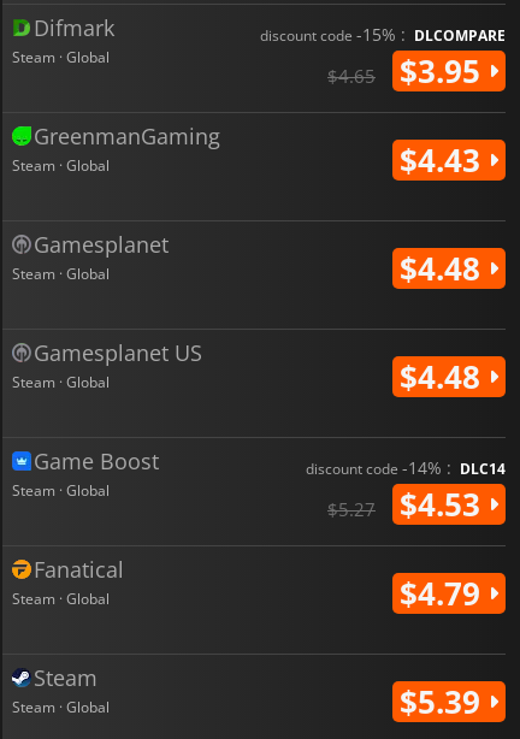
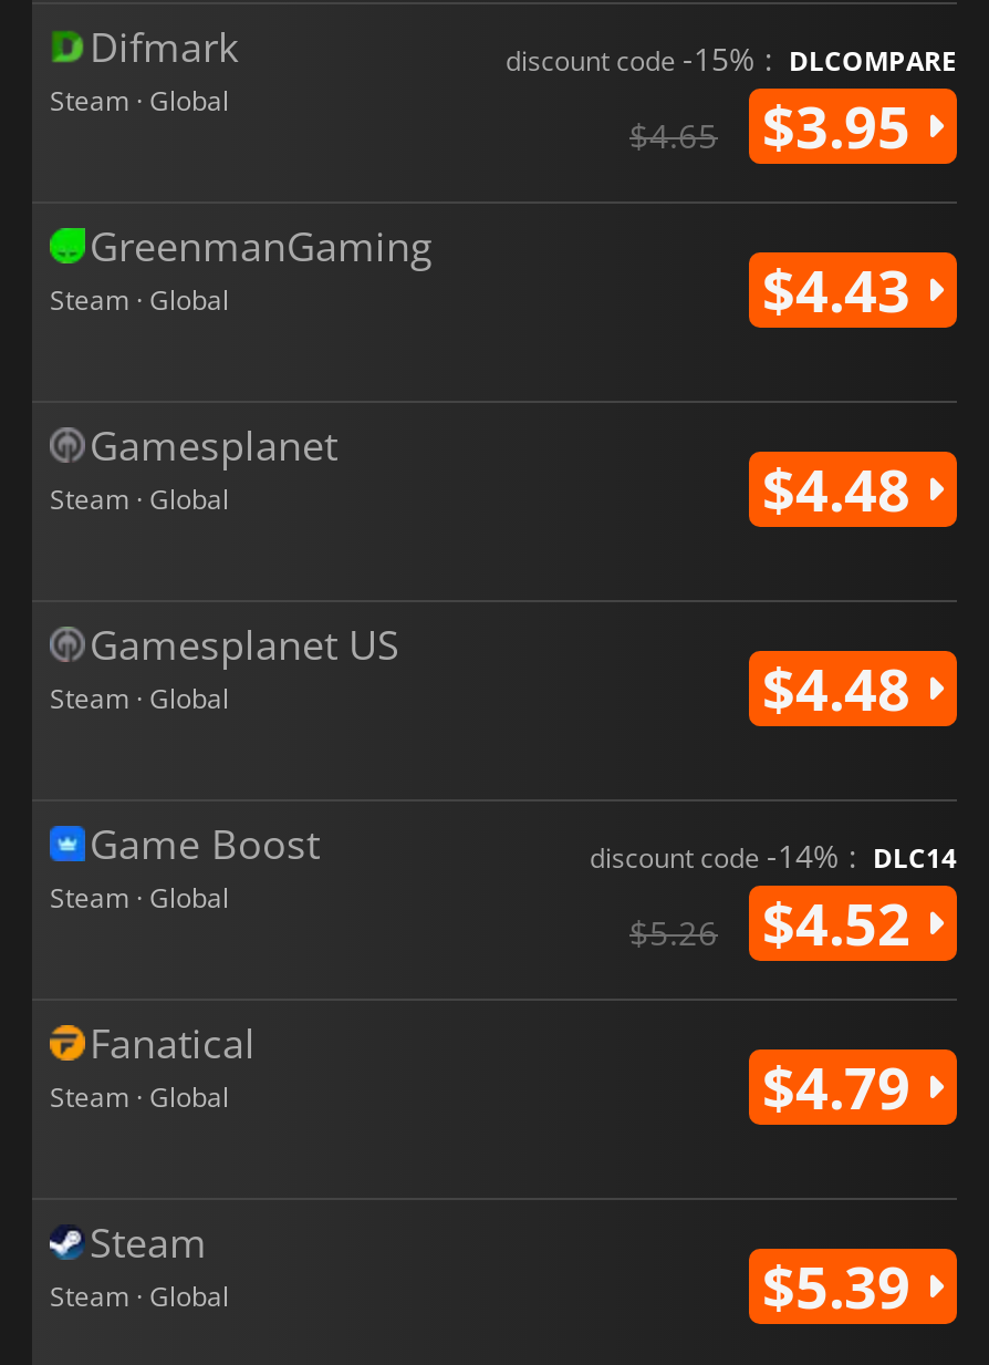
- $4.53
+ $4.52

- $5.27
+ $5.26
